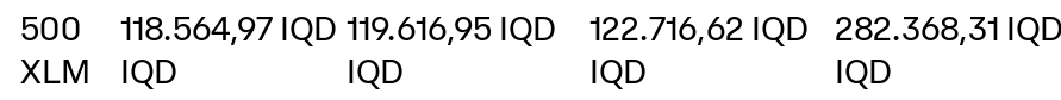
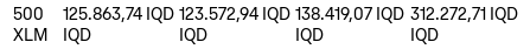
- 118.564,97 IQD
+ 125.863,74 IQD

- 119.616,95 IQD
+ 123.572,94 IQD

- 122.716,62 IQD
+ 138.419,07 IQD

- 282.368,31 IQD
+ 312.272,71 IQD
